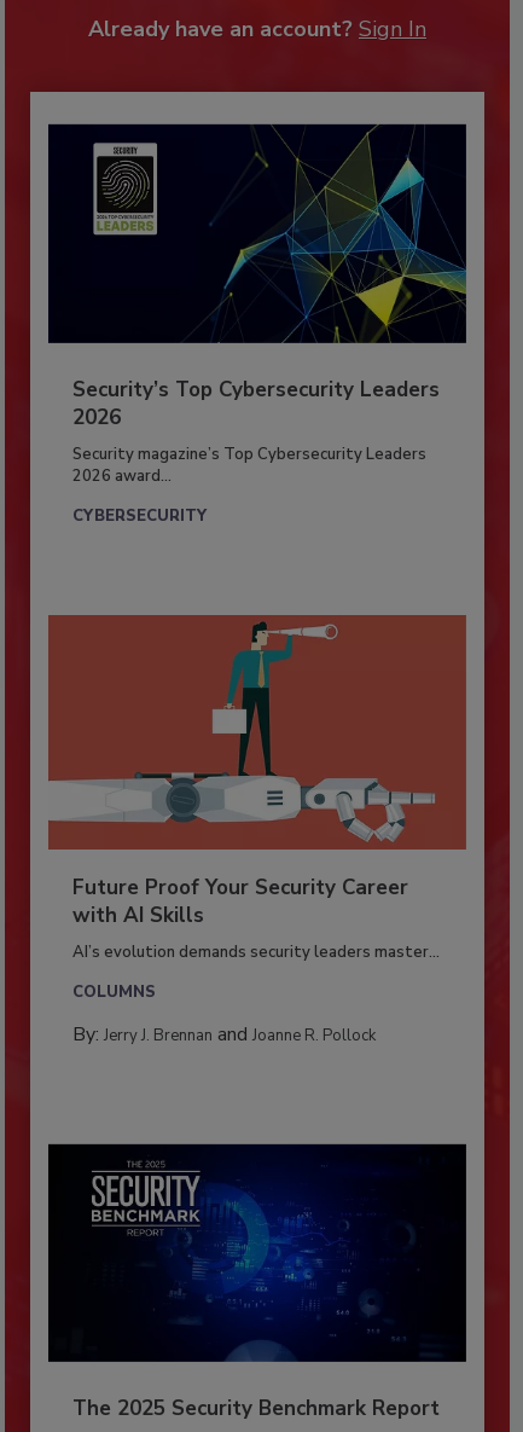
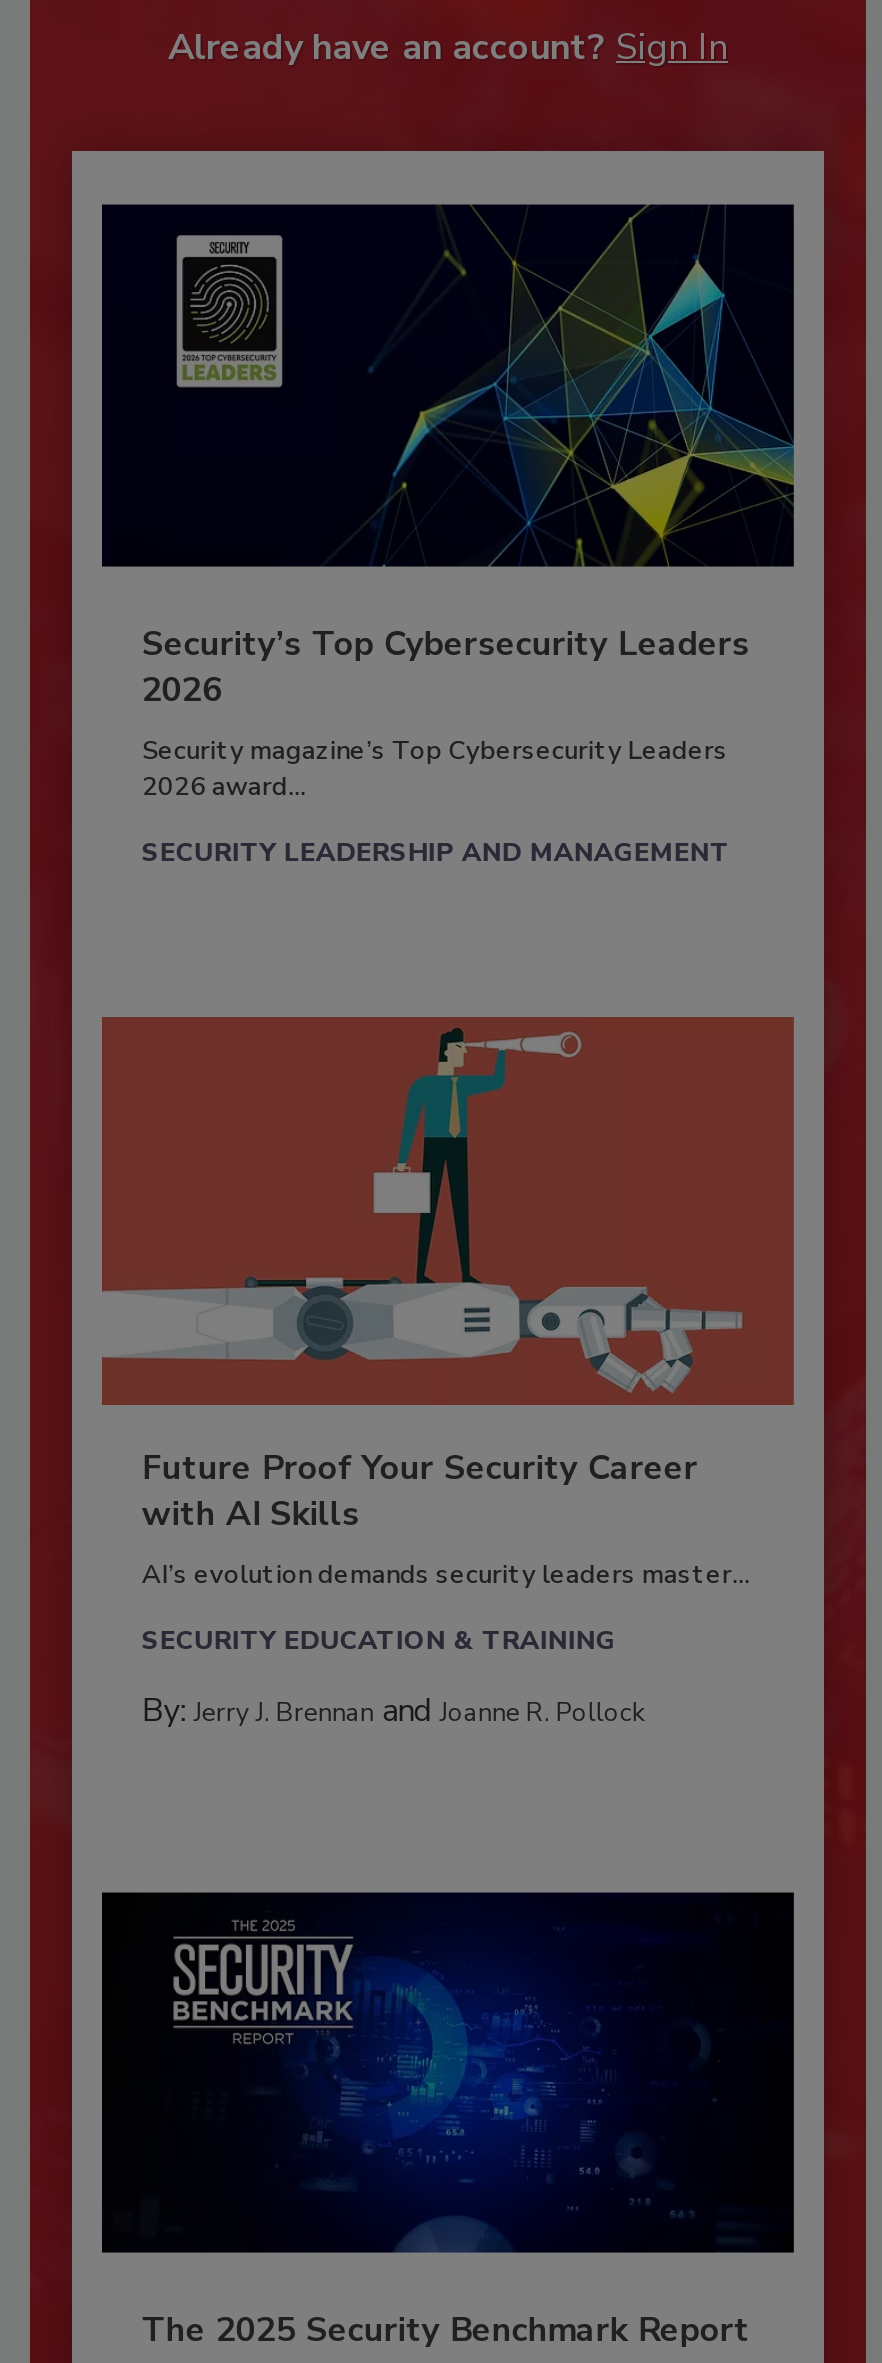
- CYBERSECURITY
+ SECURITY LEADERSHIP AND MANAGEMENT

- COLUMNS
+ SECURITY EDUCATION & TRAINING
